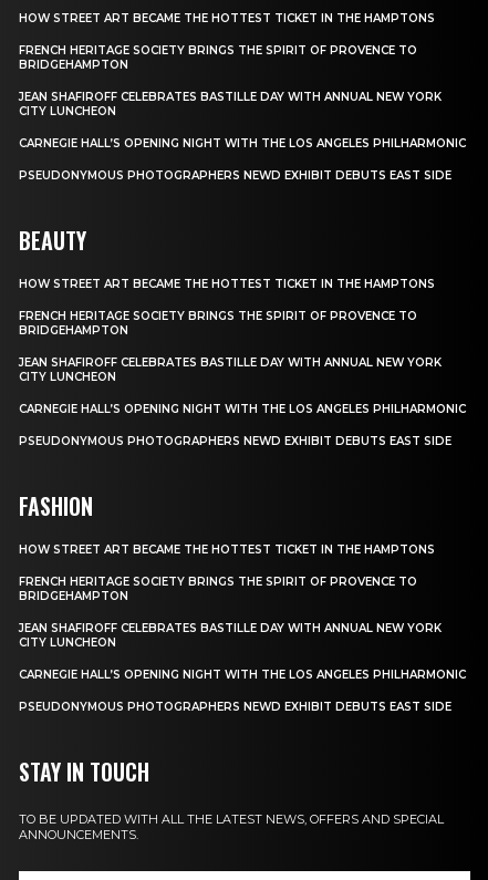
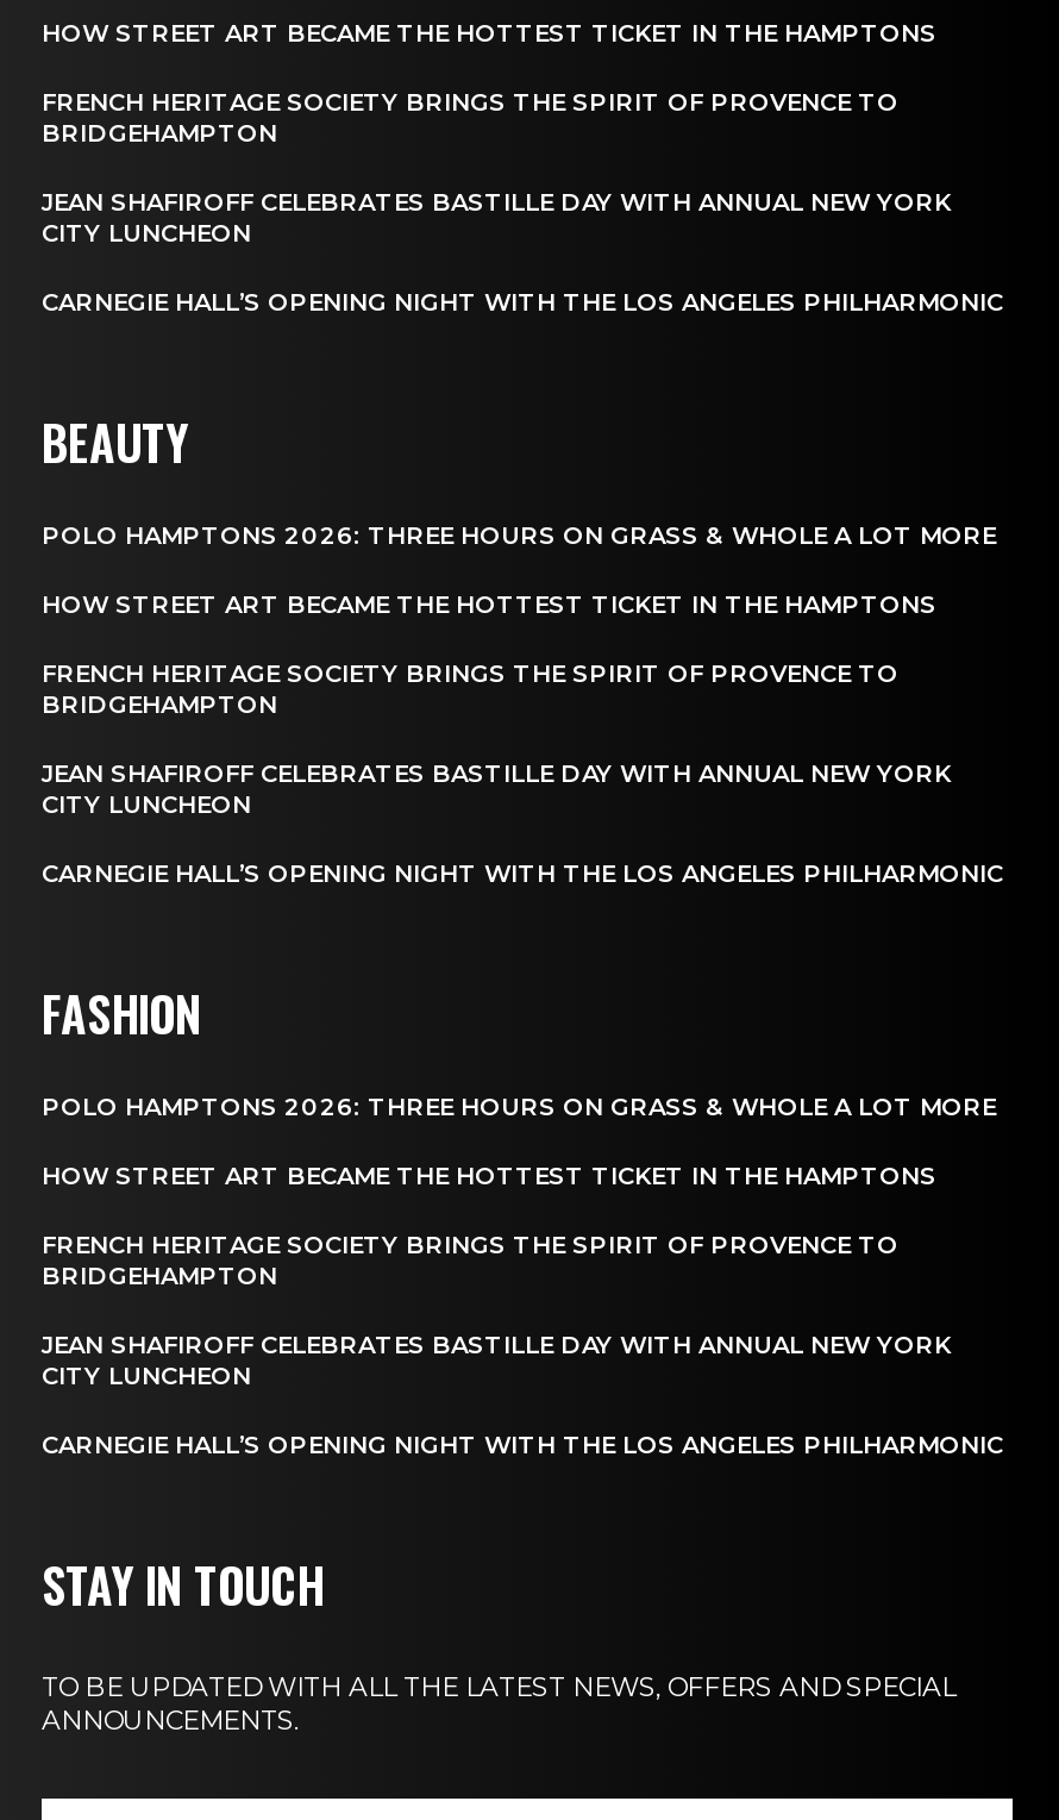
- PSEUDONYMOUS PHOTOGRAPHERS NEWD EXHIBIT DEBUTS EAST SIDE

+ POLO HAMPTONS 2026: THREE HOURS ON GRASS & WHOLE A LOT MORE

- PSEUDONYMOUS PHOTOGRAPHERS NEWD EXHIBIT DEBUTS EAST SIDE

+ POLO HAMPTONS 2026: THREE HOURS ON GRASS & WHOLE A LOT MORE

- PSEUDONYMOUS PHOTOGRAPHERS NEWD EXHIBIT DEBUTS EAST SIDE
